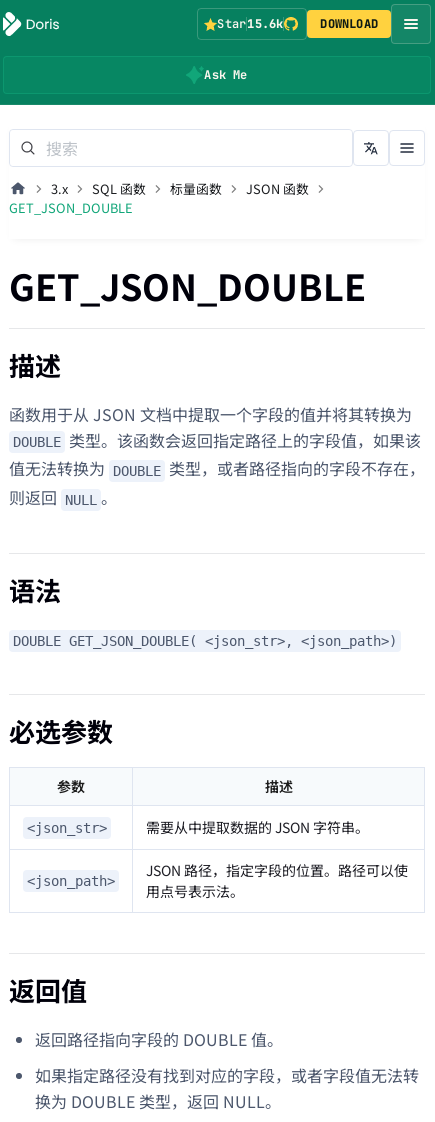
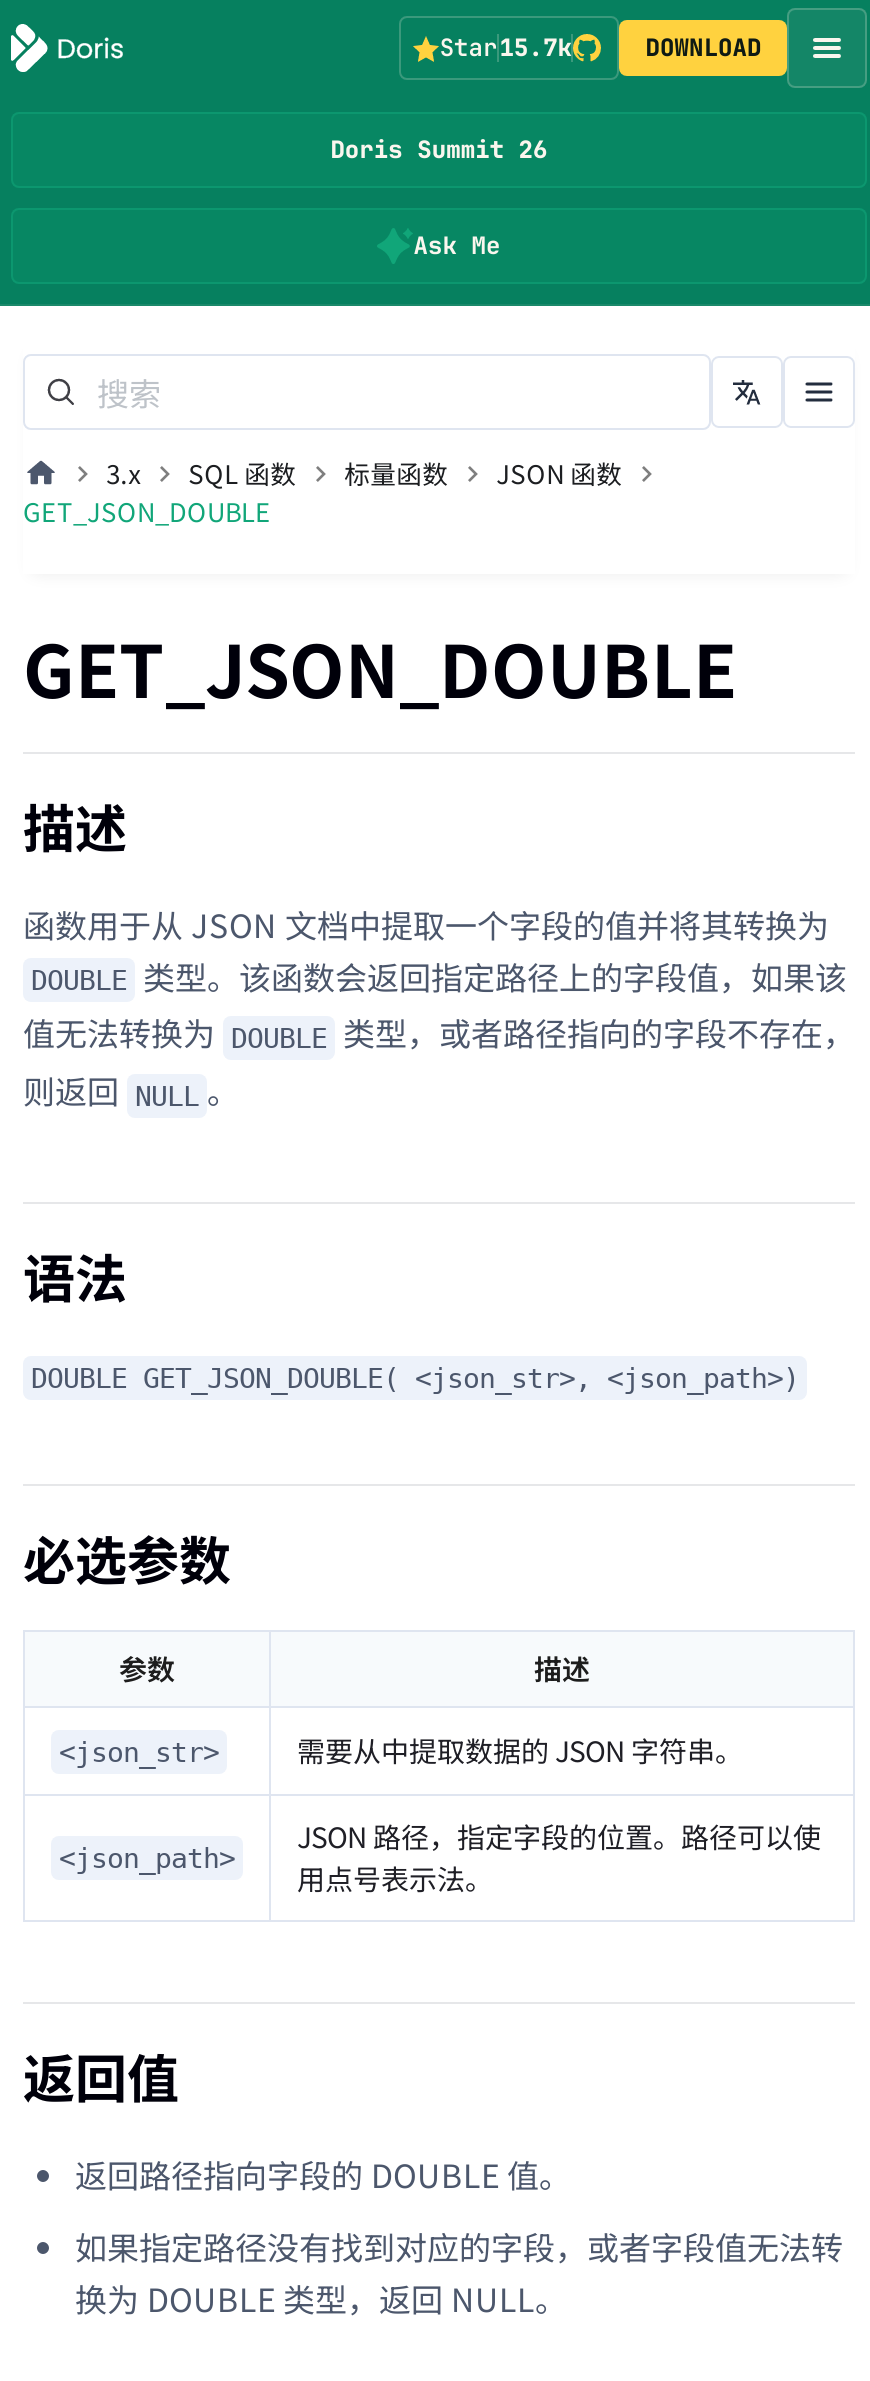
- Star15.6k
+ Star15.7k

+ Doris Summit 26
